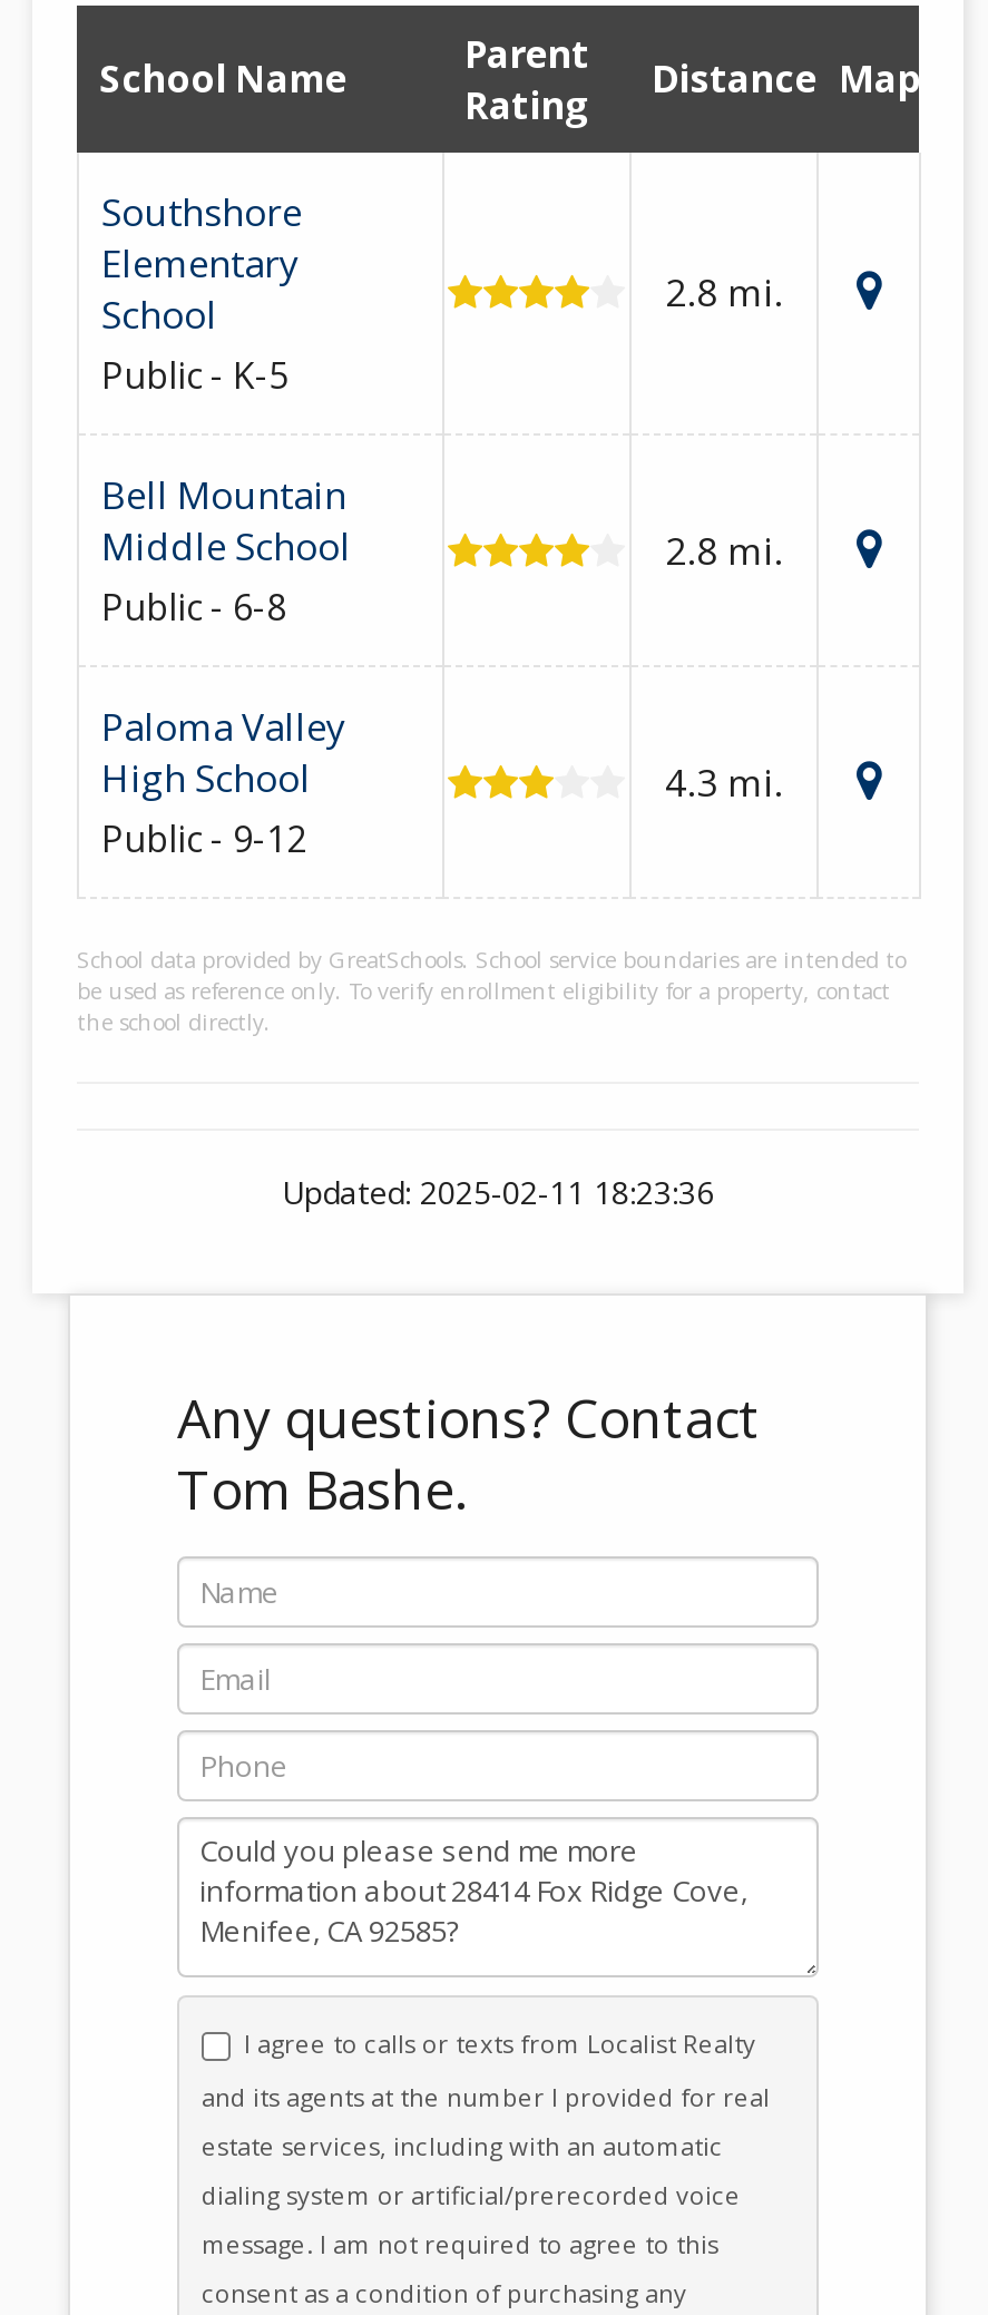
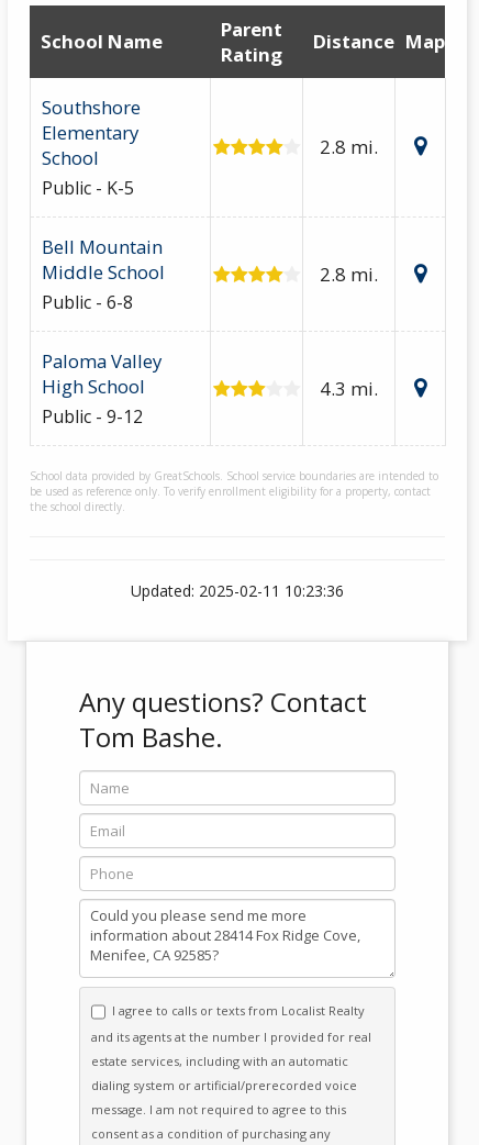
- Updated: 2025-02-11 18:23:36
+ Updated: 2025-02-11 10:23:36
